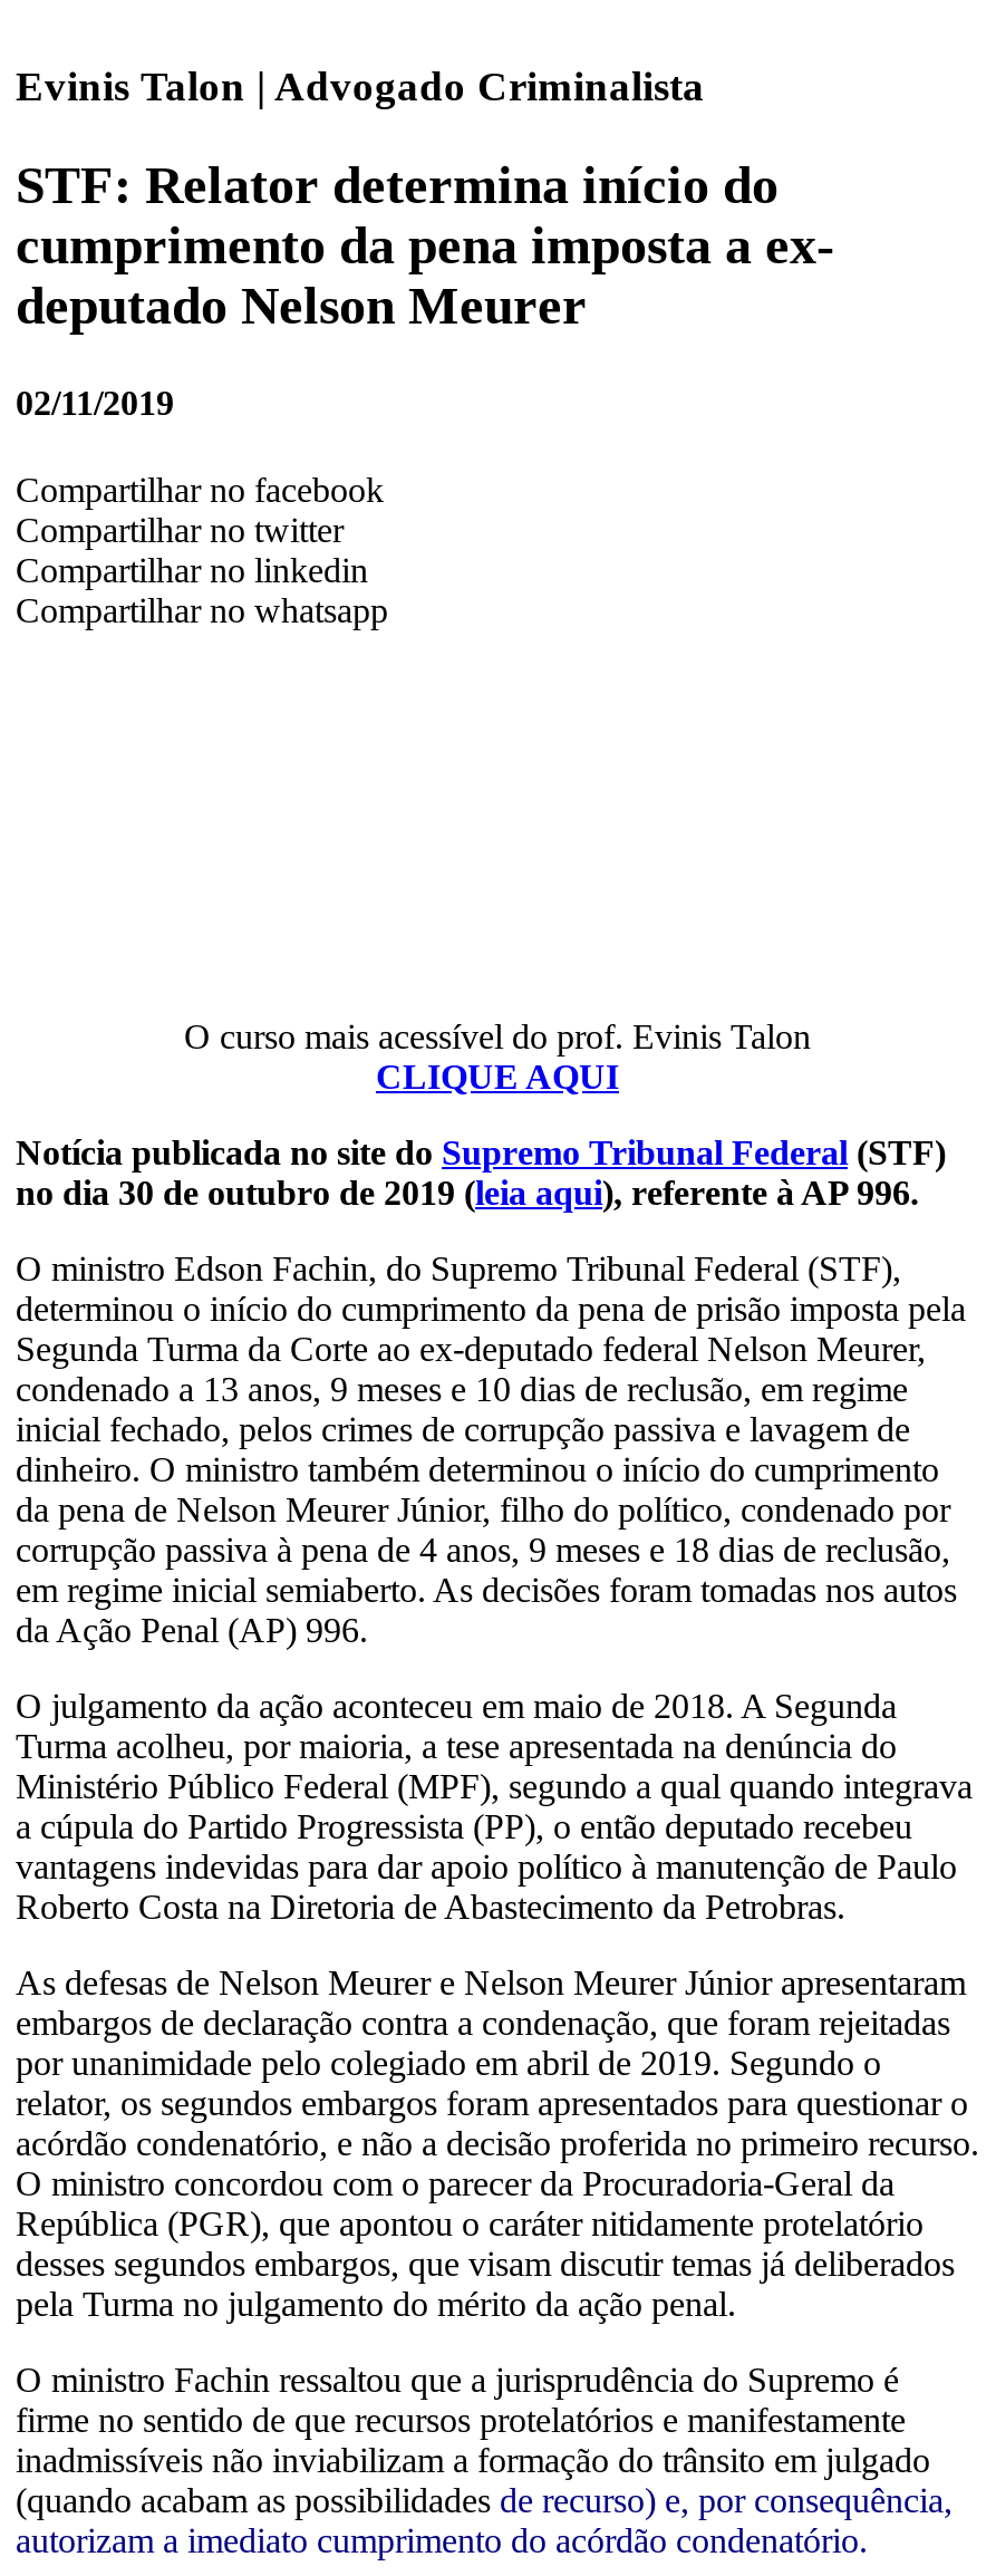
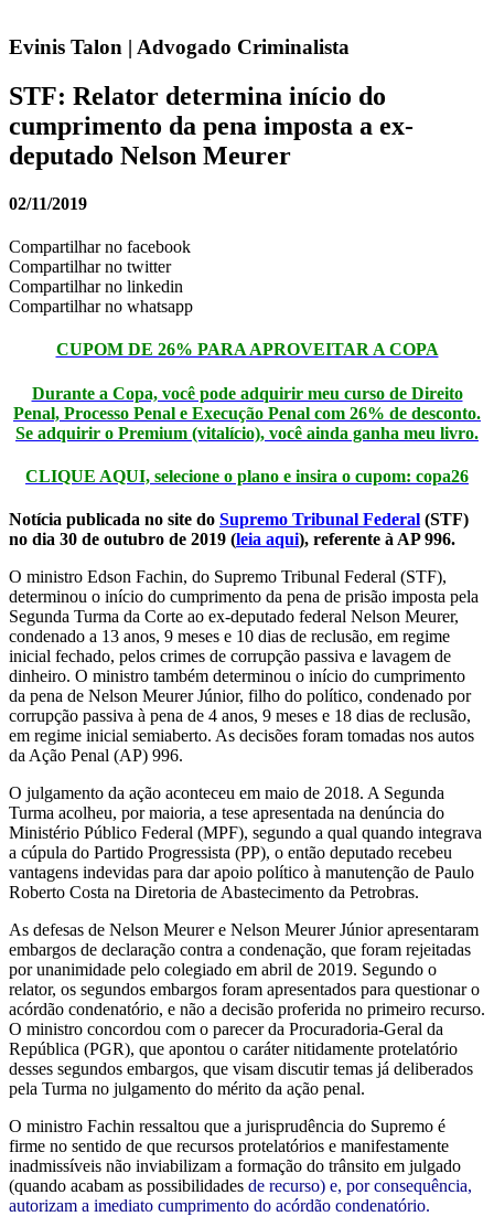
- O curso mais acessível do prof. Evinis Talon
- CLIQUE AQUI
+ CUPOM DE 26% PARA APROVEITAR A COPA
+ Durante a Copa, você pode adquirir meu curso de Direito
+ Penal, Processo Penal e Execução Penal com 26% de desconto.
+ Se adquirir o Premium (vitalício), você ainda ganha meu livro.
+ CLIQUE AQUI, selecione o plano e insira o cupom: copa26
